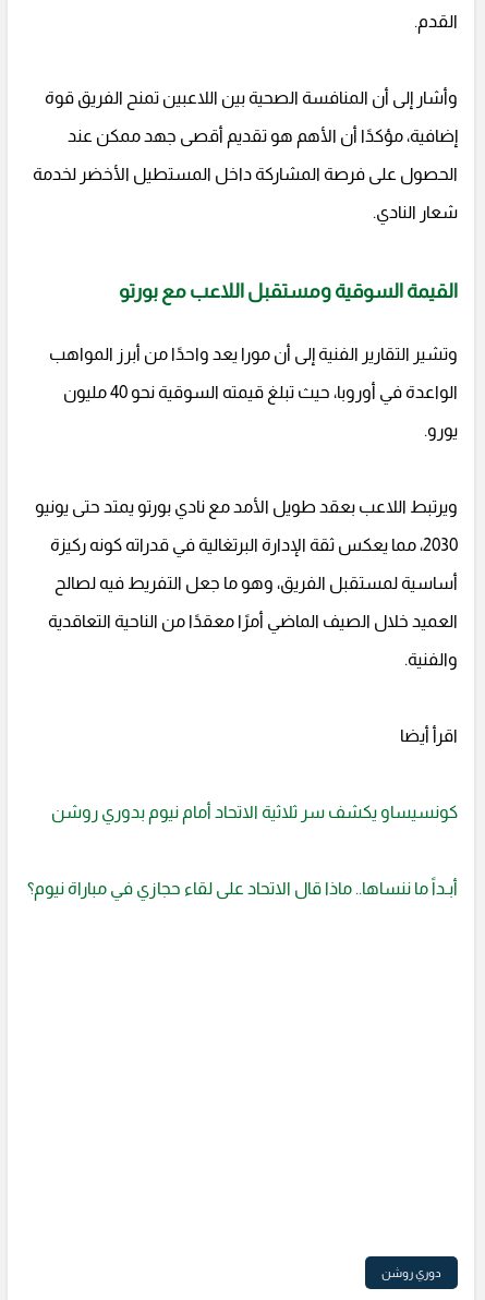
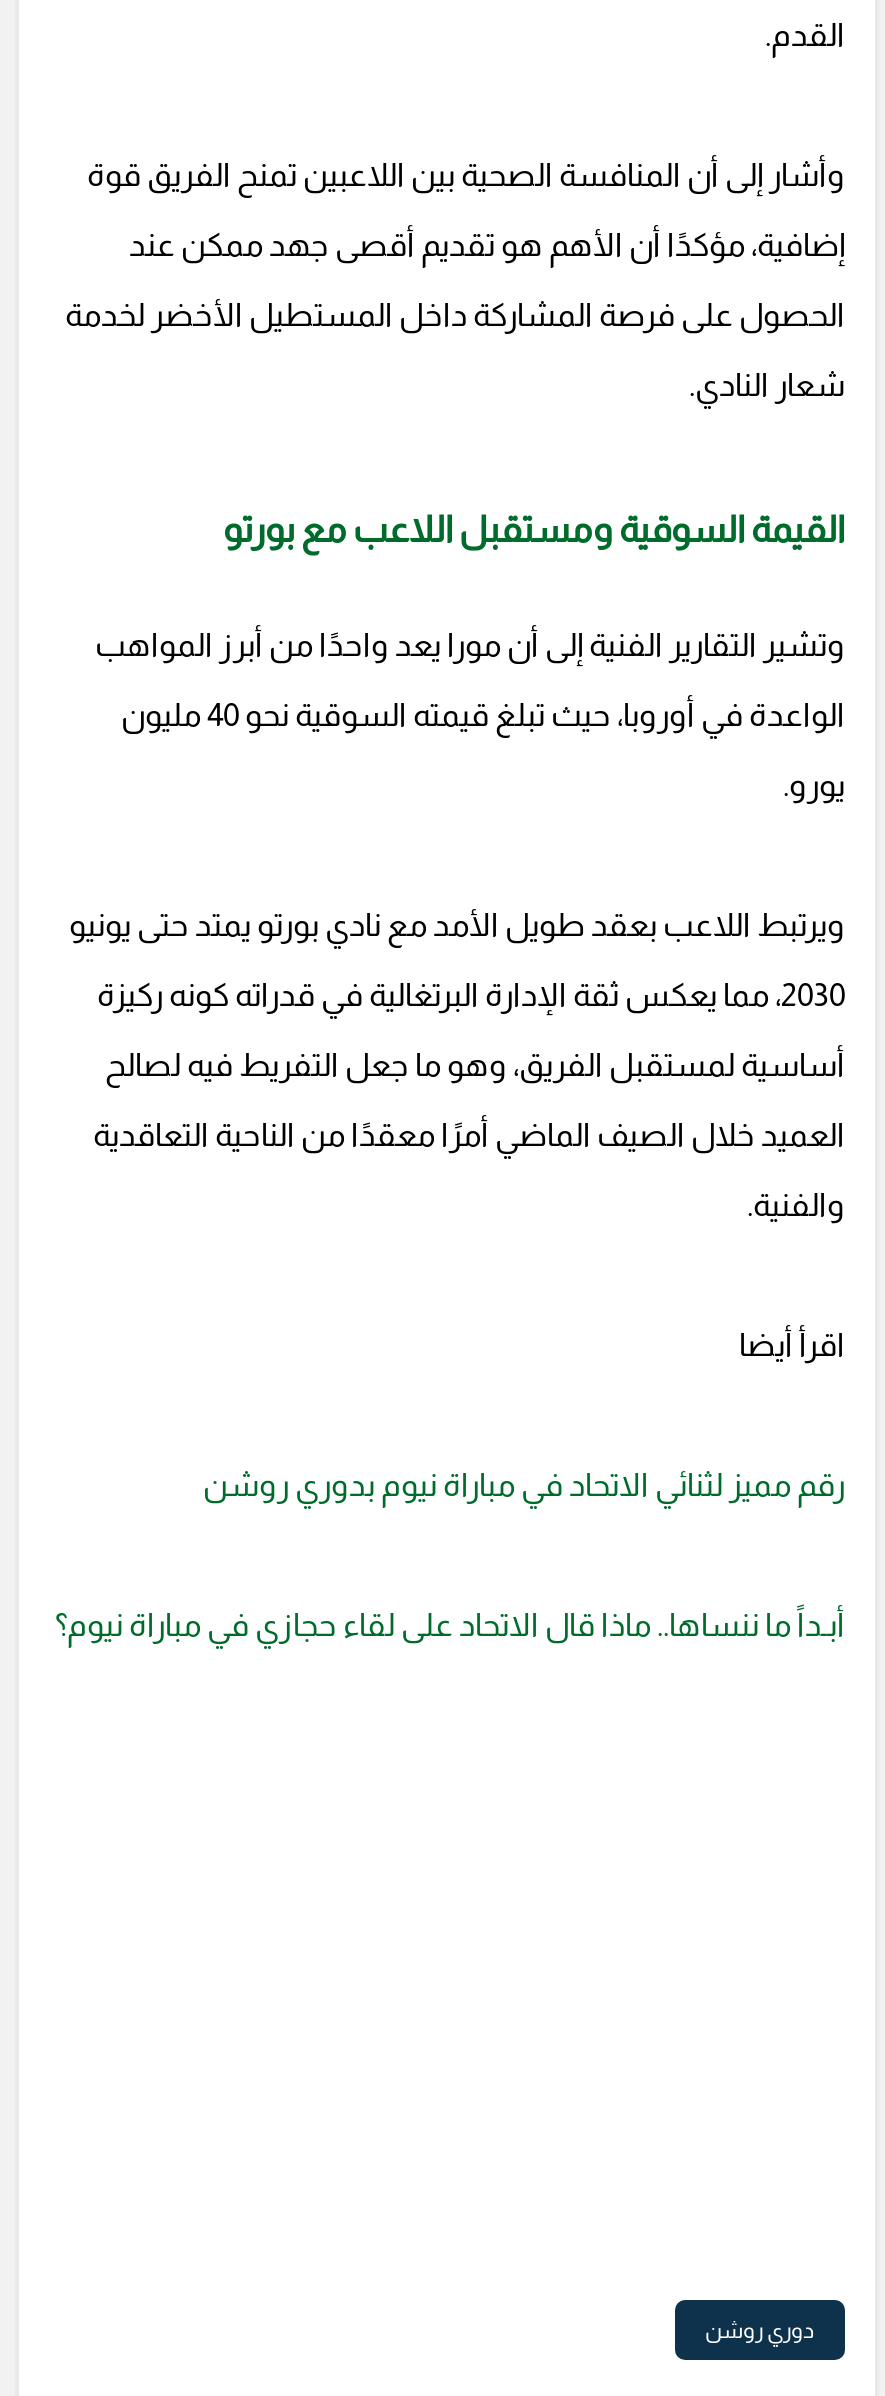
- كونسيساو يكشف سر ثلاثية الاتحاد أمام نيوم بدوري روشن
+ رقم مميز لثنائي الاتحاد في مباراة نيوم بدوري روشن
